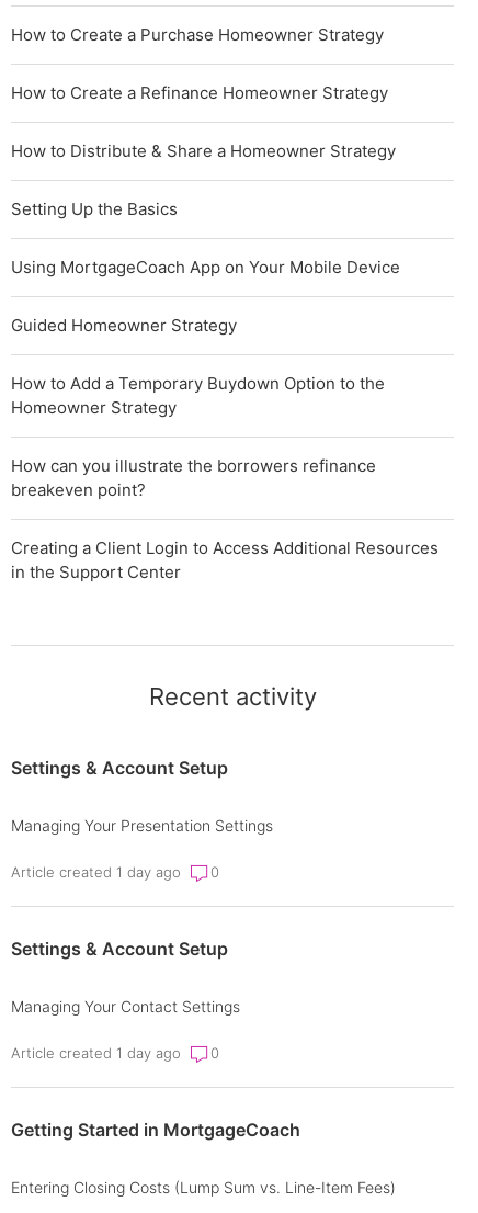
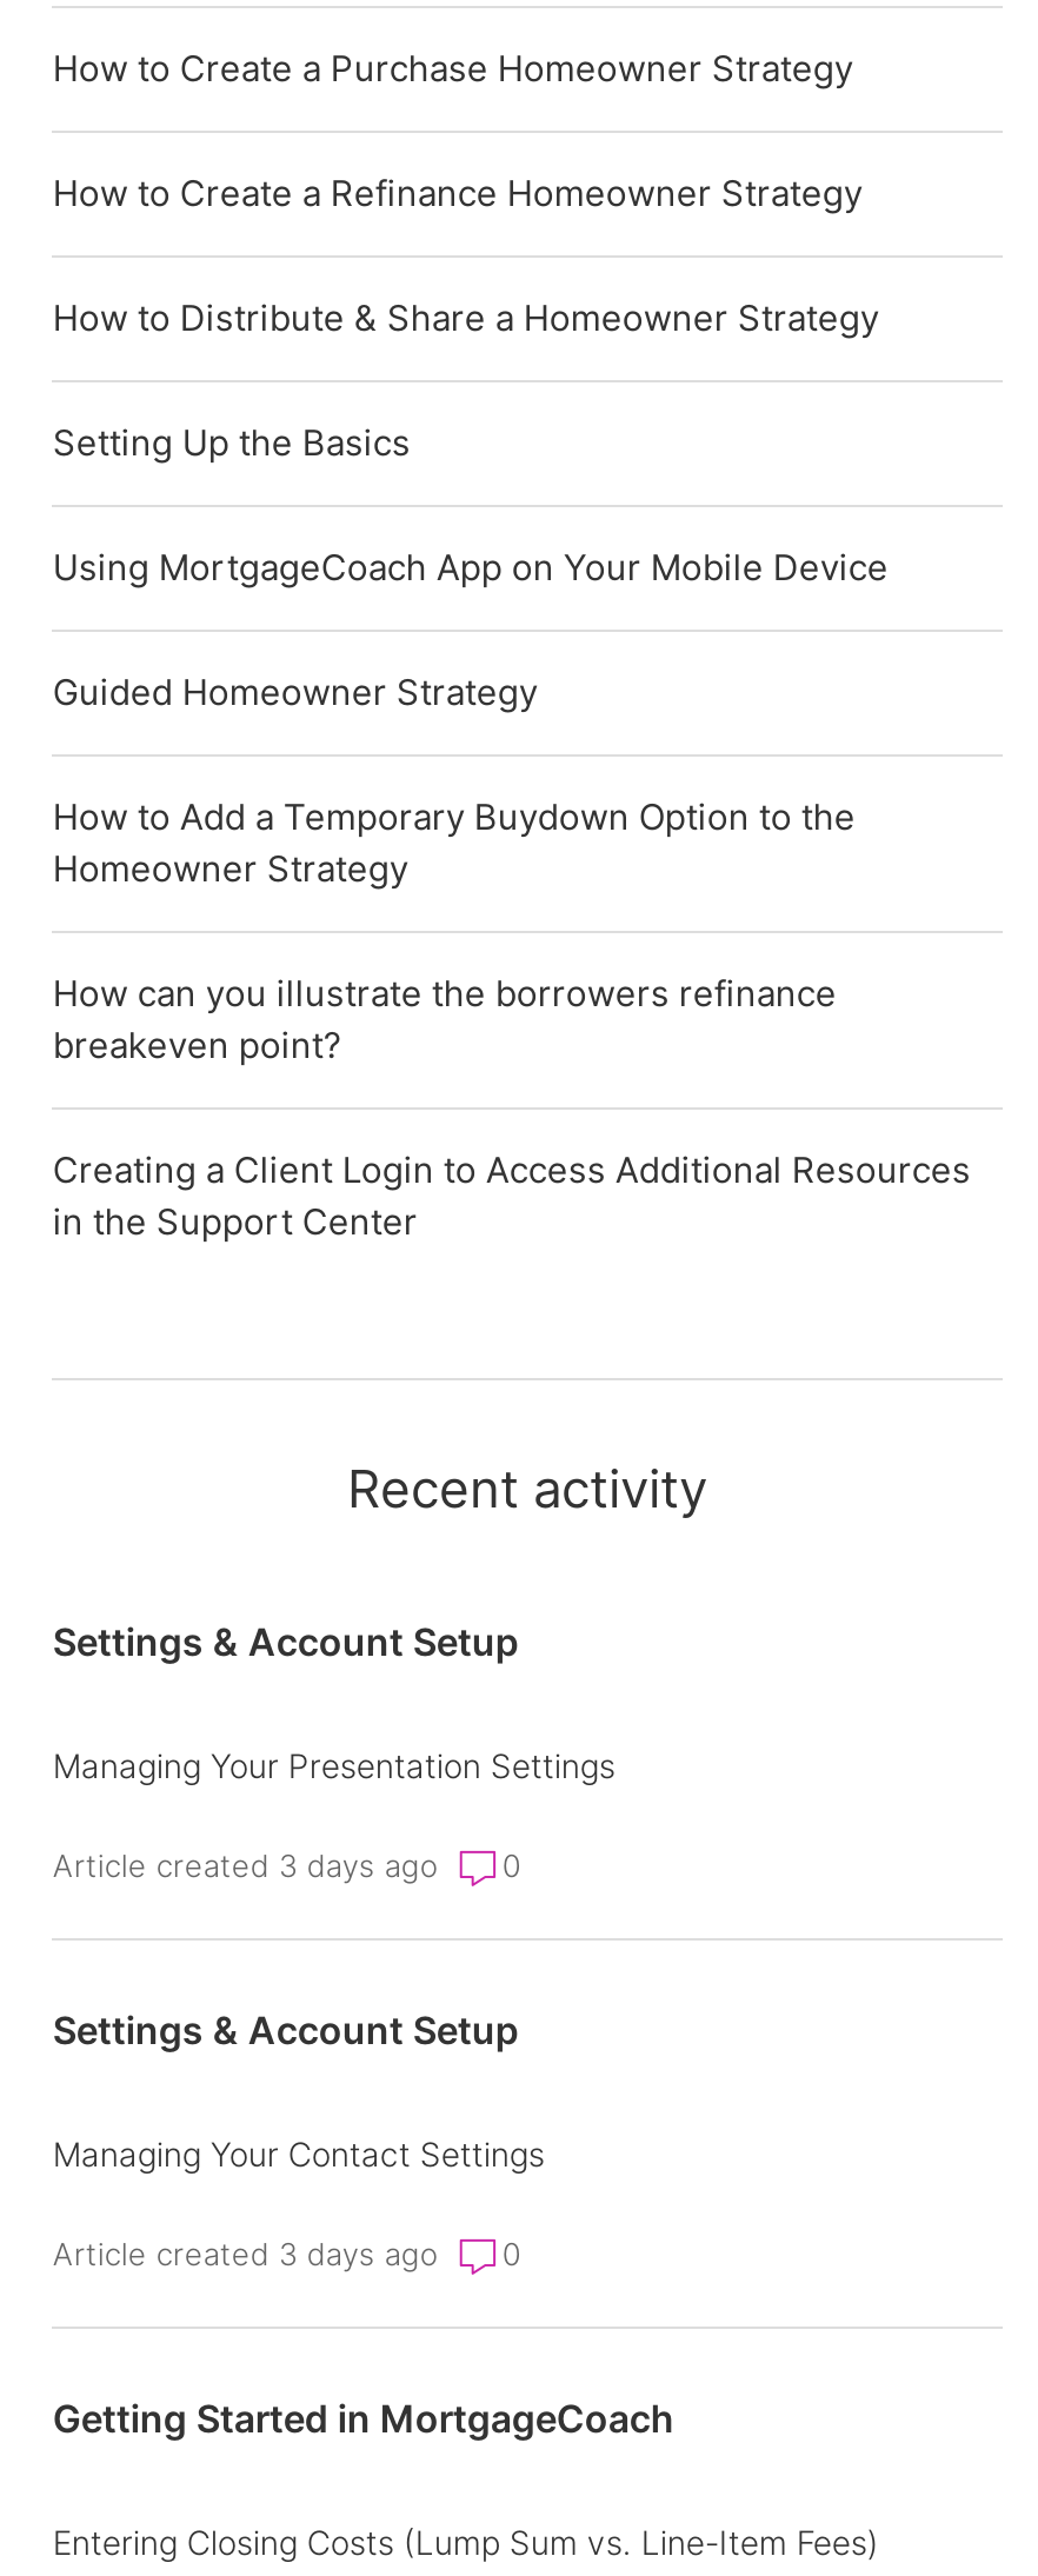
- Article created 1 day ago
+ Article created 3 days ago

- Article created 1 day ago
+ Article created 3 days ago
